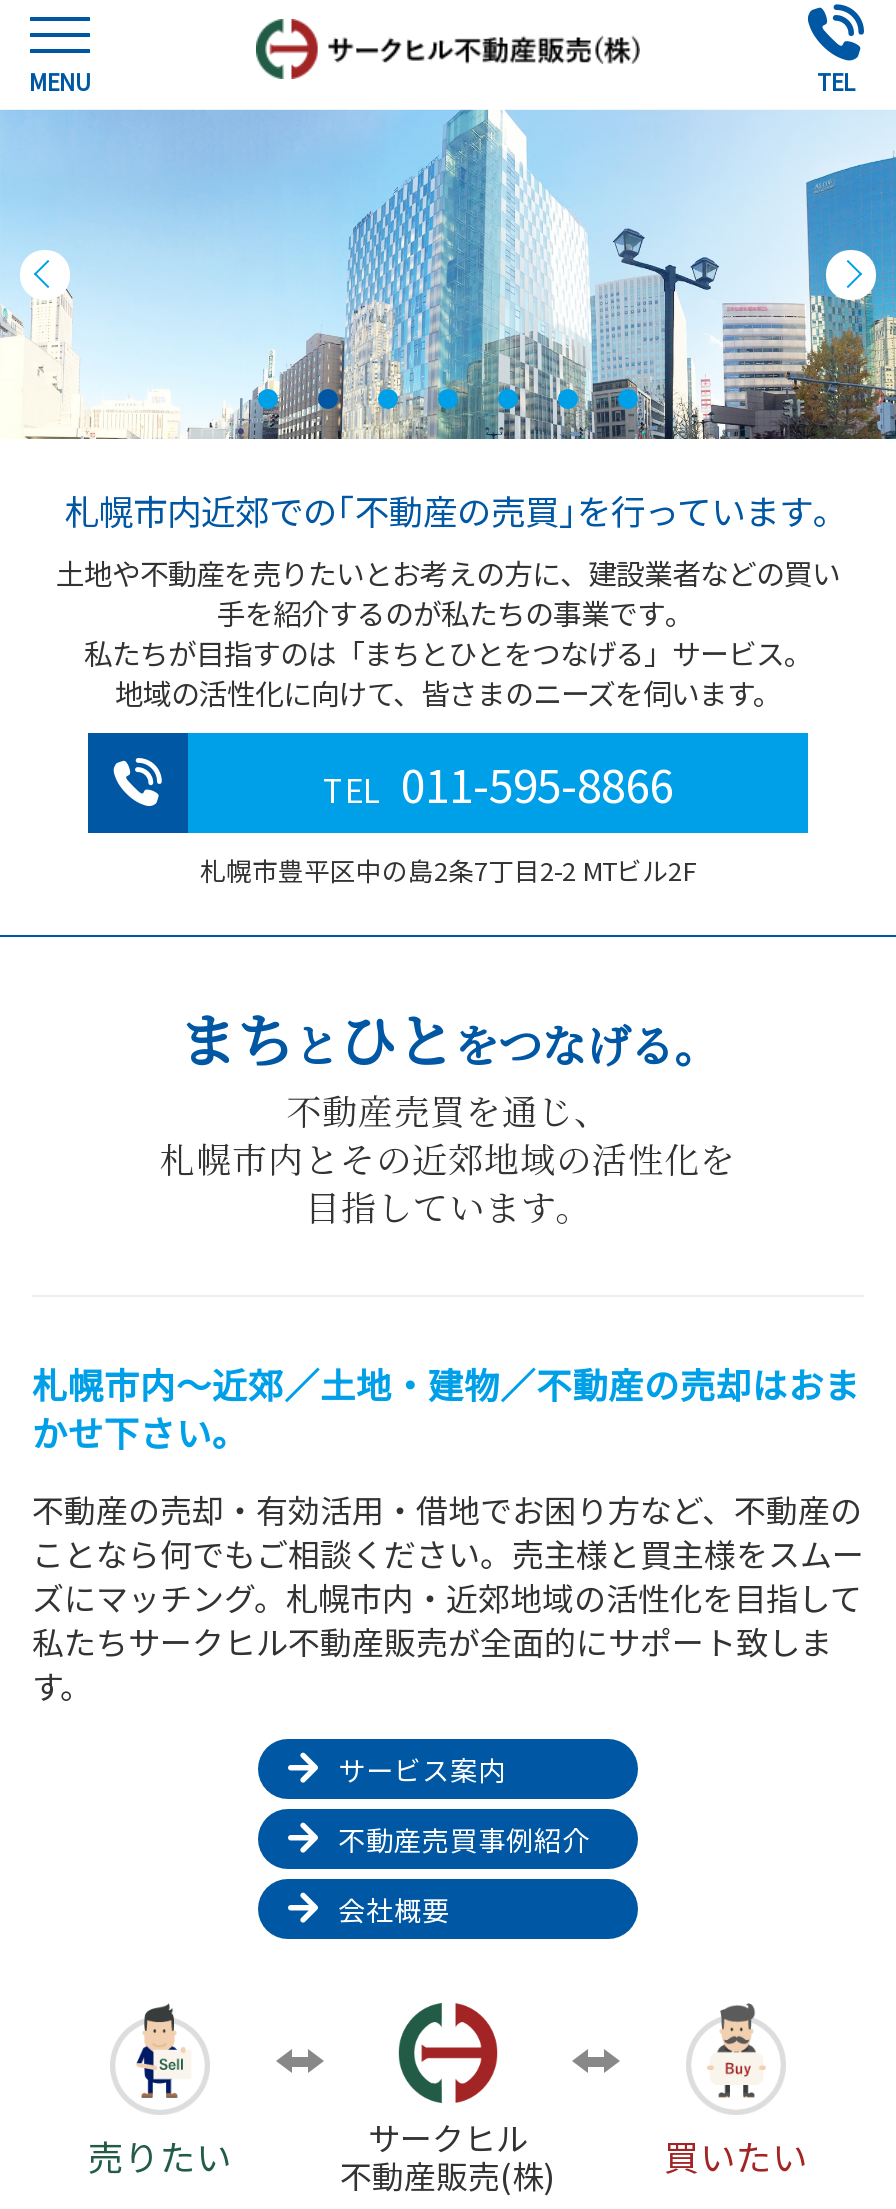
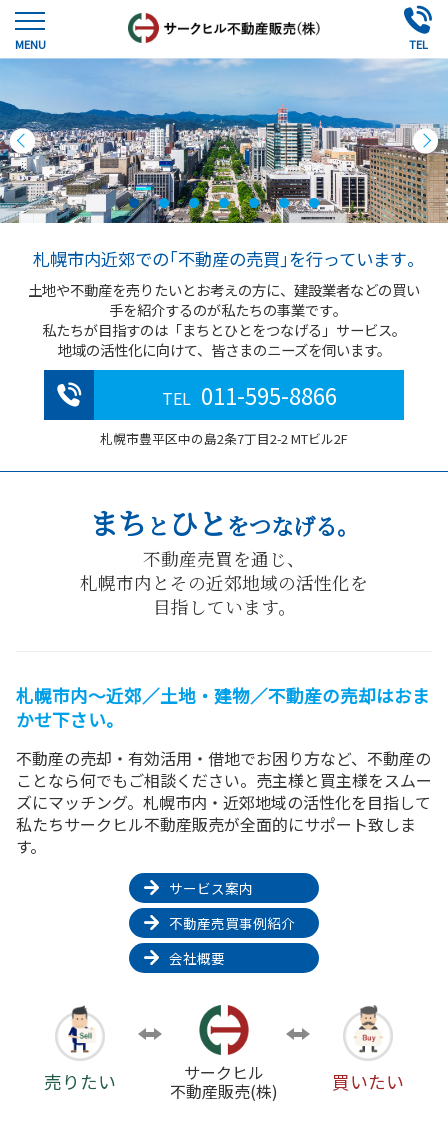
- [image]
+ [image]
